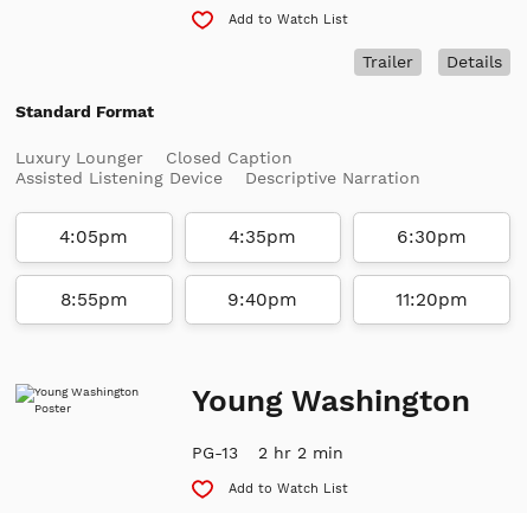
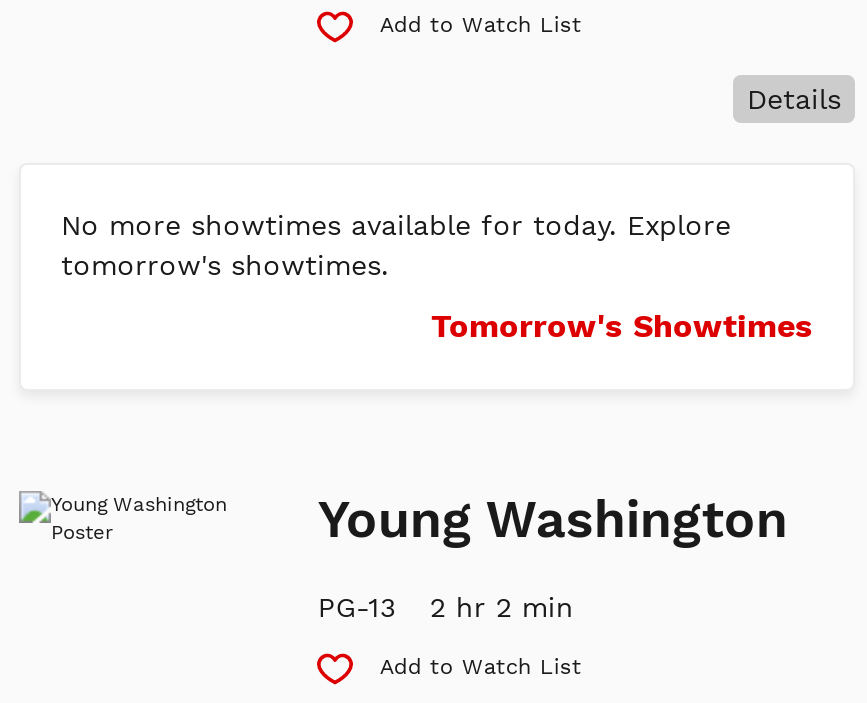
- Trailer
- Standard Format
- Luxury Lounger
- Closed Caption
- Assisted Listening Device
- Descriptive Narration
- 4:05pm
- 4:35pm
- 6:30pm
- 8:55pm
- 9:40pm
- 11:20pm
+ No more showtimes available for today. Explore
+ tomorrow's showtimes.
+ Tomorrow's Showtimes
